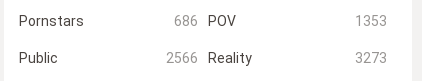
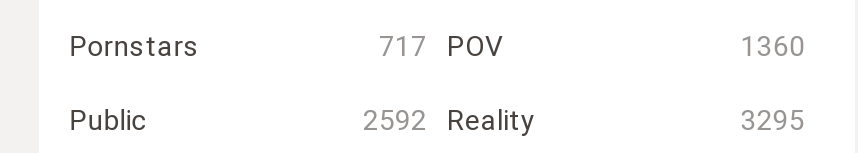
- 686 POV
+ 717 POV

- 1353
+ 1360

- 2566 Reality
+ 2592 Reality

- 3273
+ 3295
